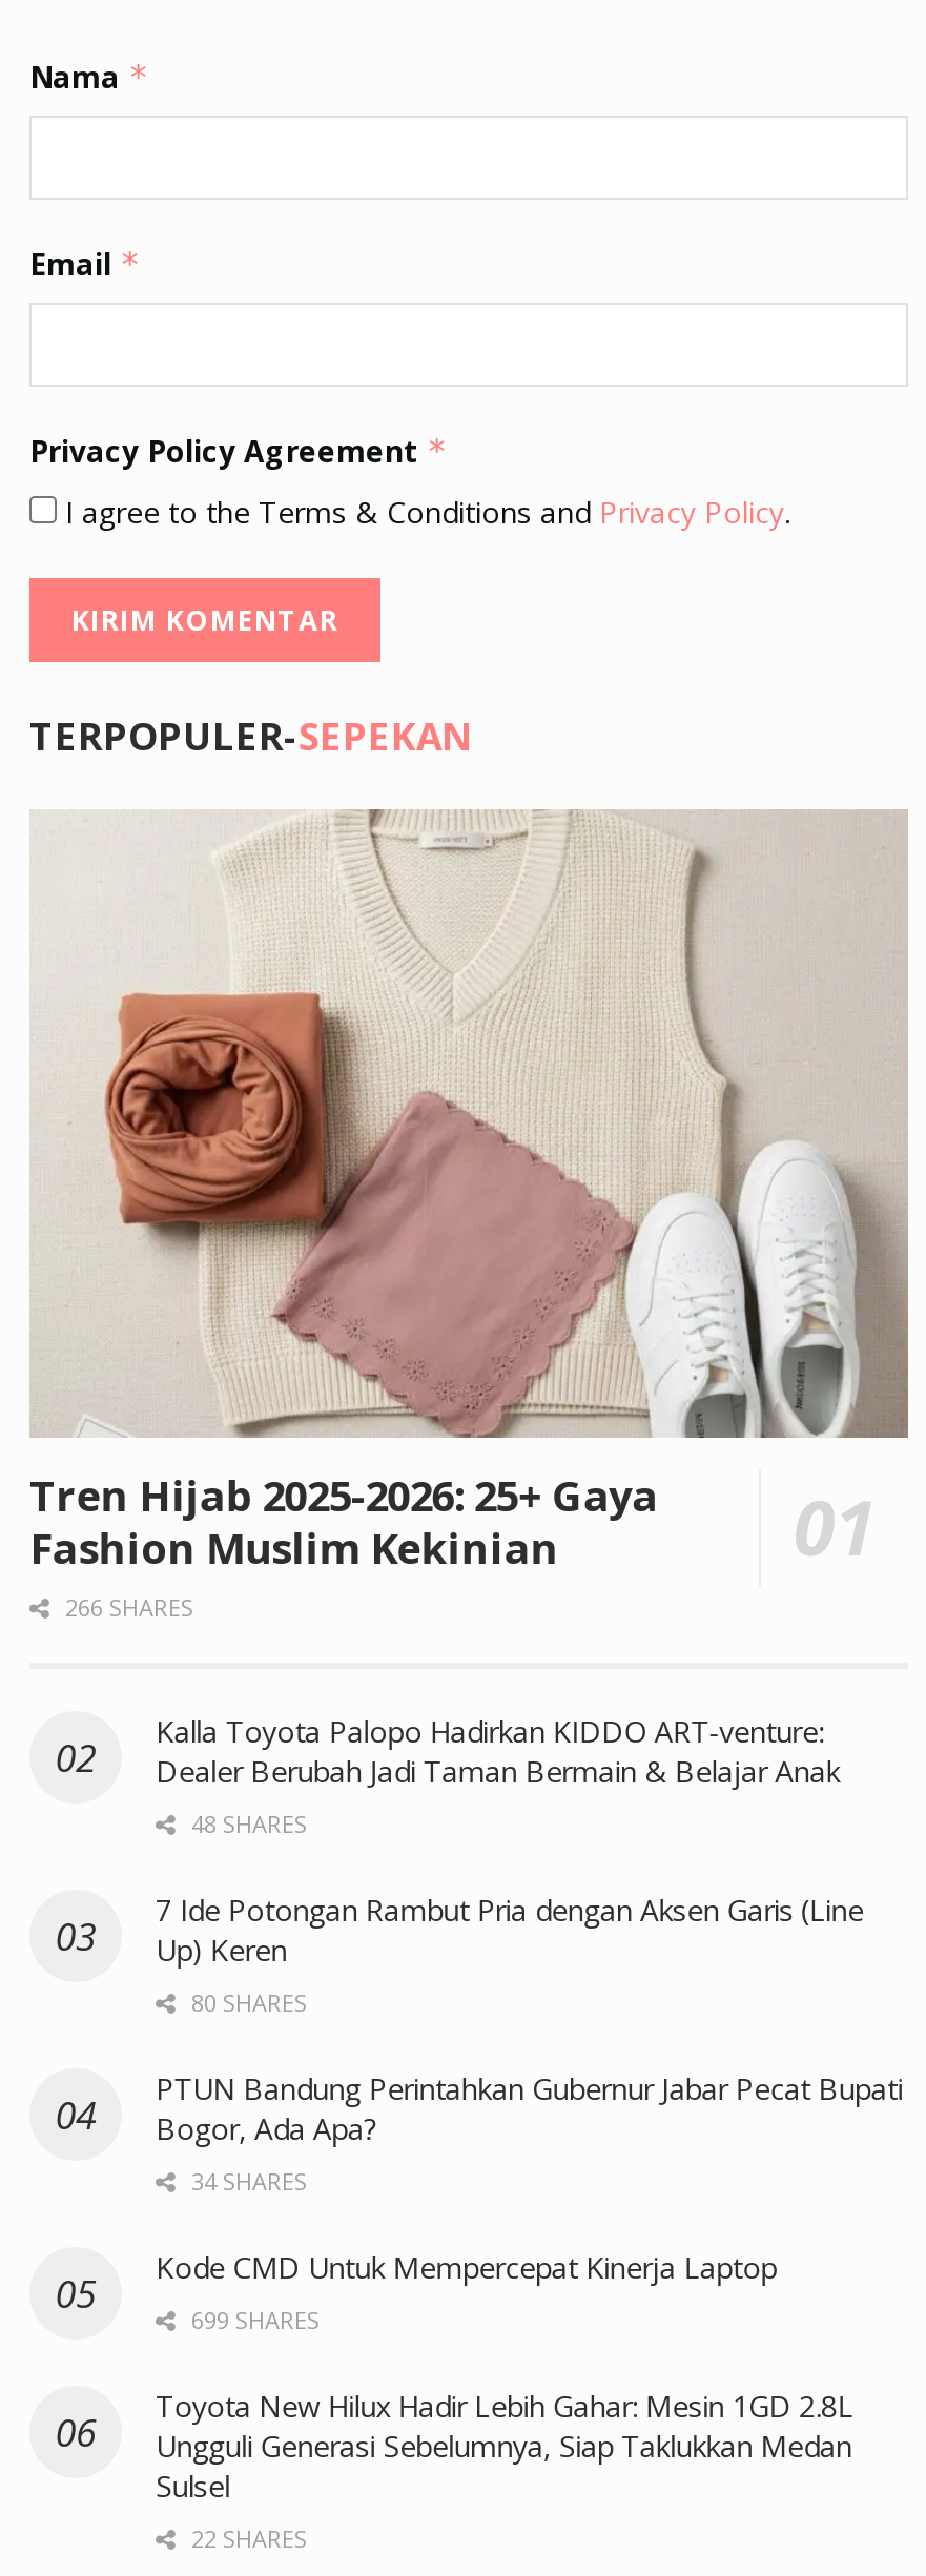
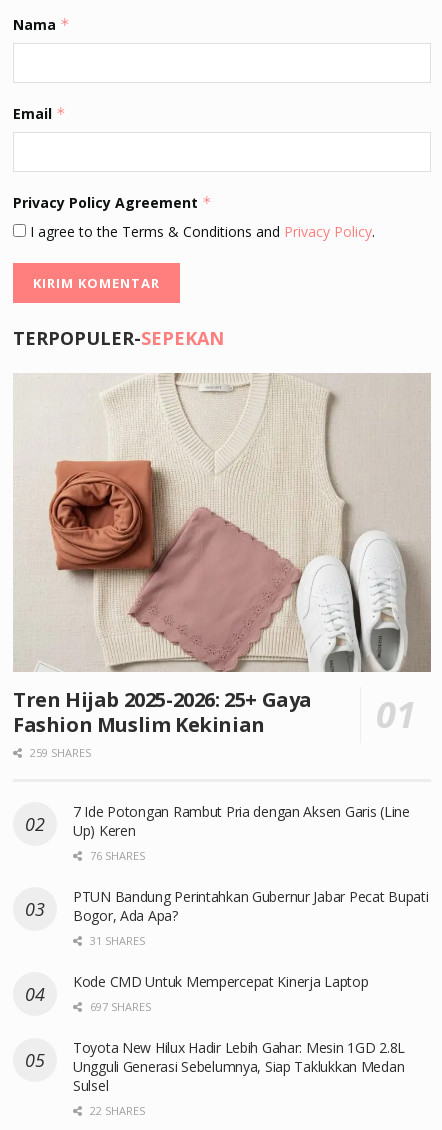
- 266 SHARES
- Kalla Toyota Palopo Hadirkan KIDDO ART-venture:
- Dealer Berubah Jadi Taman Bermain & Belajar Anak
- 48 SHARES
+ 259 SHARES

- 80 SHARES
+ 76 SHARES

- 34 SHARES
+ 31 SHARES

- 699 SHARES
+ 697 SHARES
